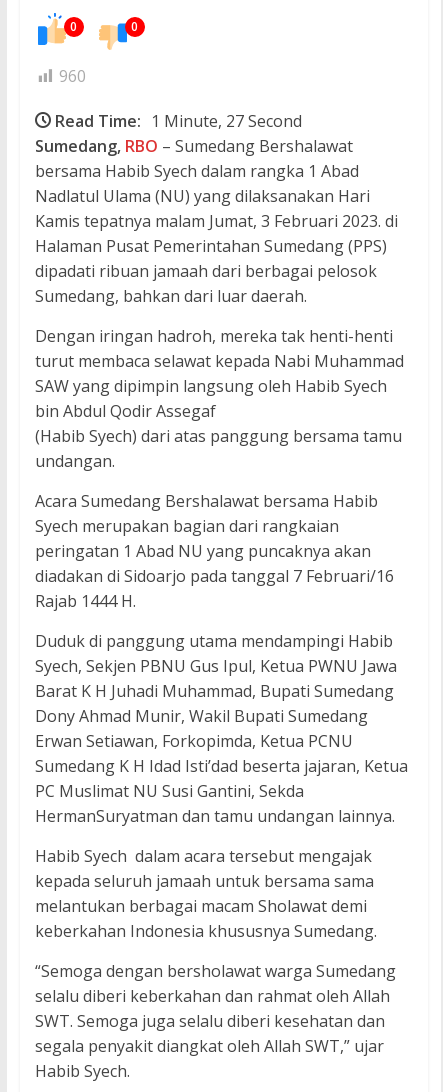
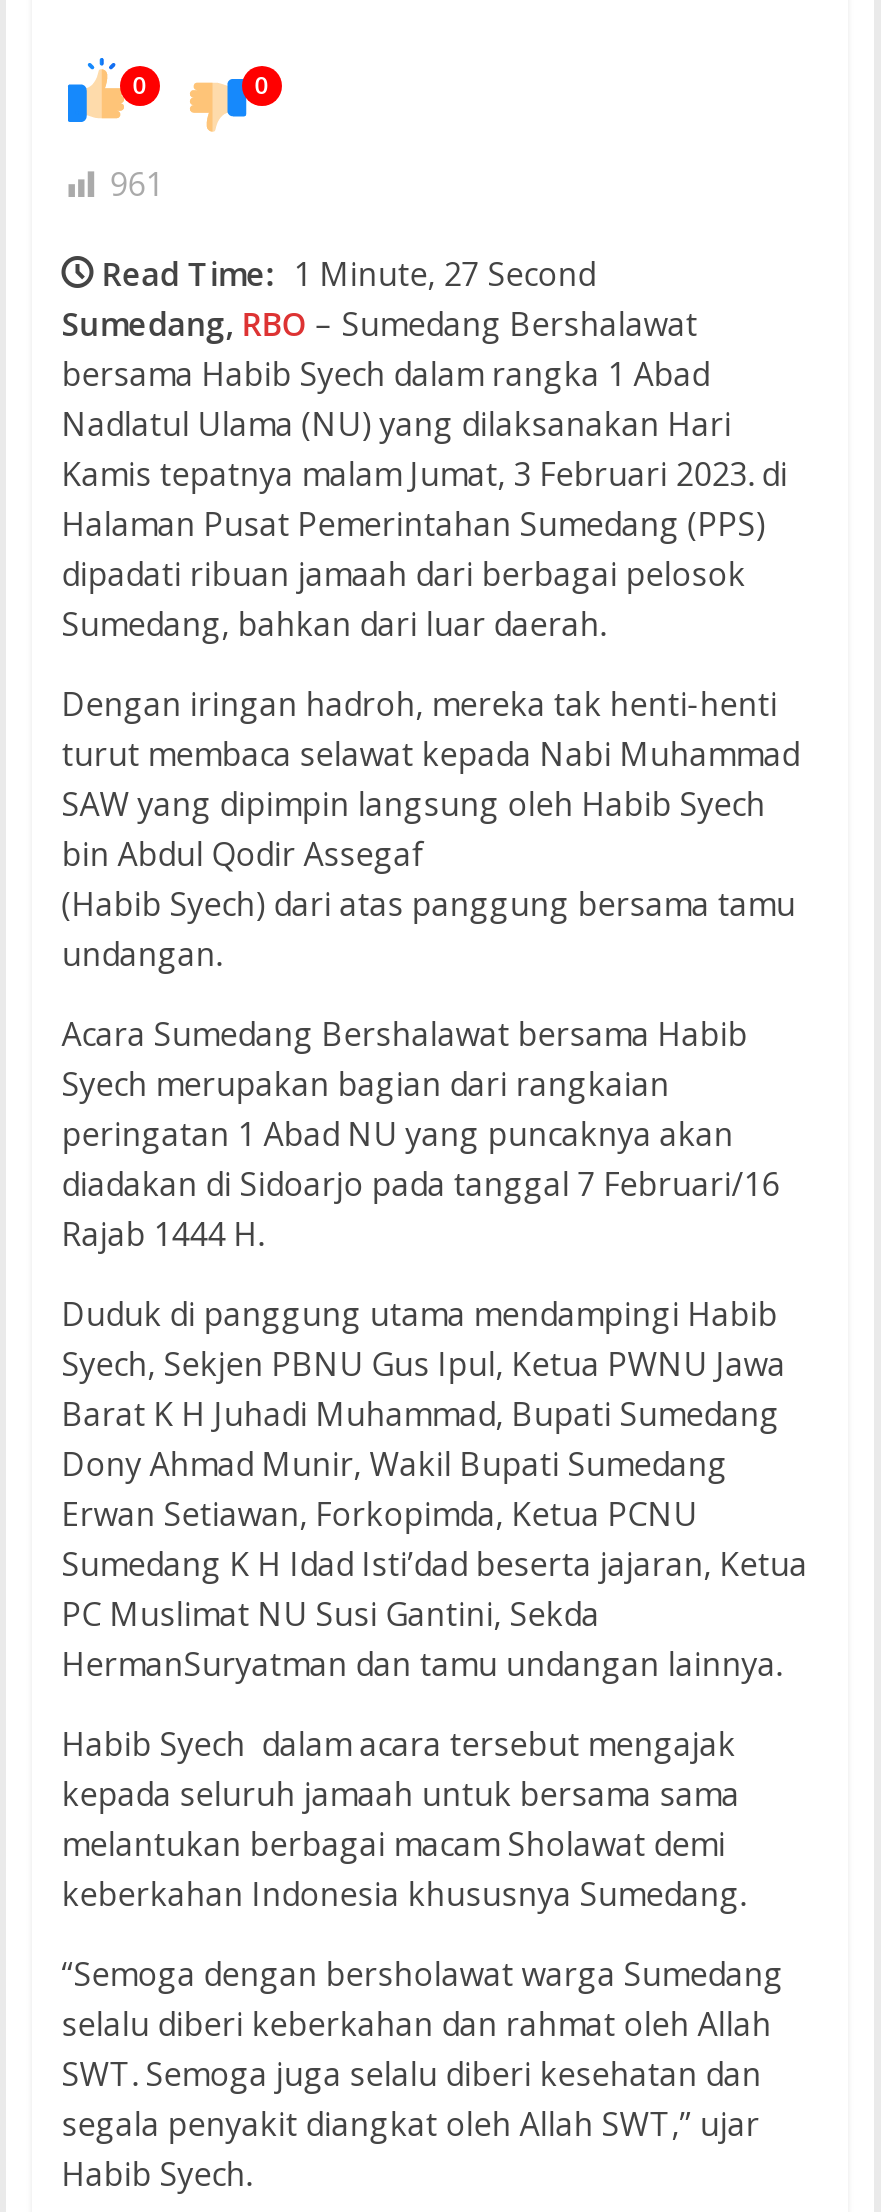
- 960
+ 961
